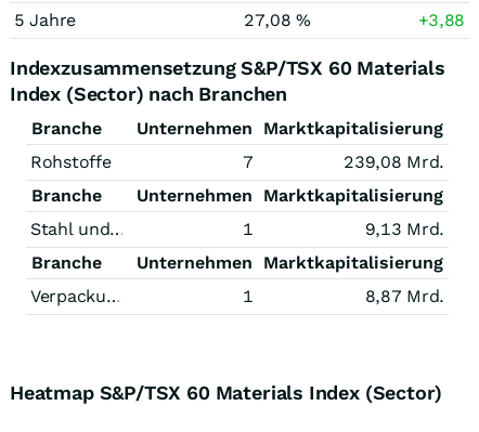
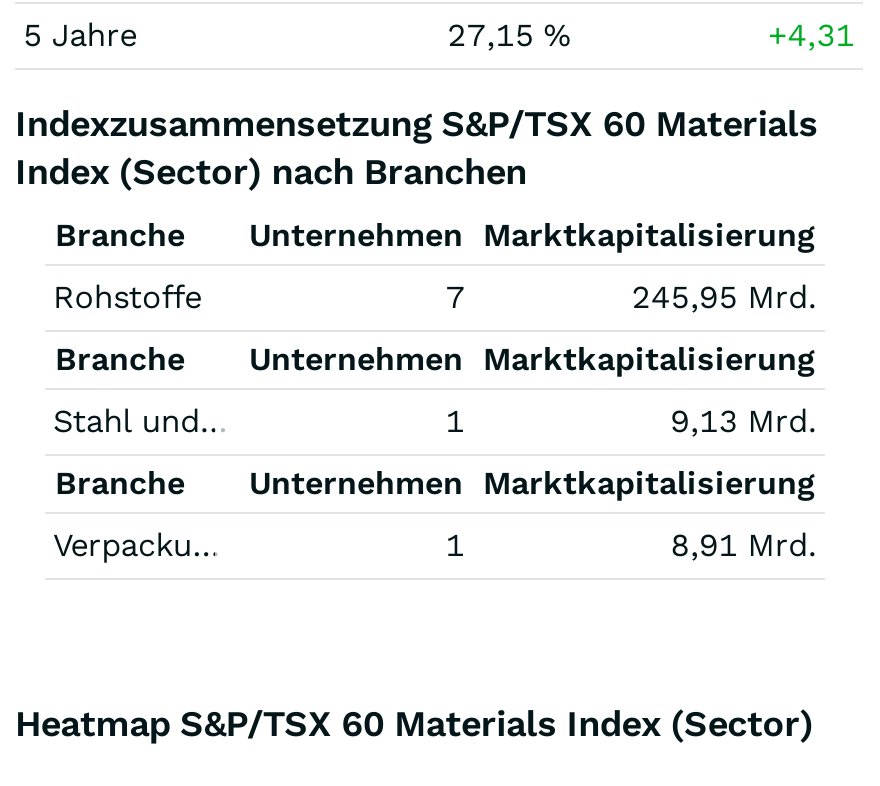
- 27,08 %
+ 27,15 %

- +3,88
+ +4,31

- 239,08 Mrd.
+ 245,95 Mrd.

- 8,87 Mrd.
+ 8,91 Mrd.
